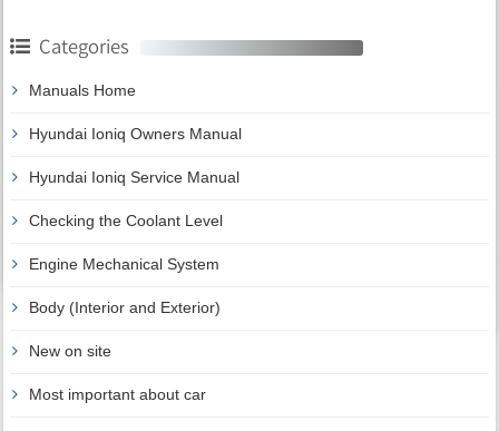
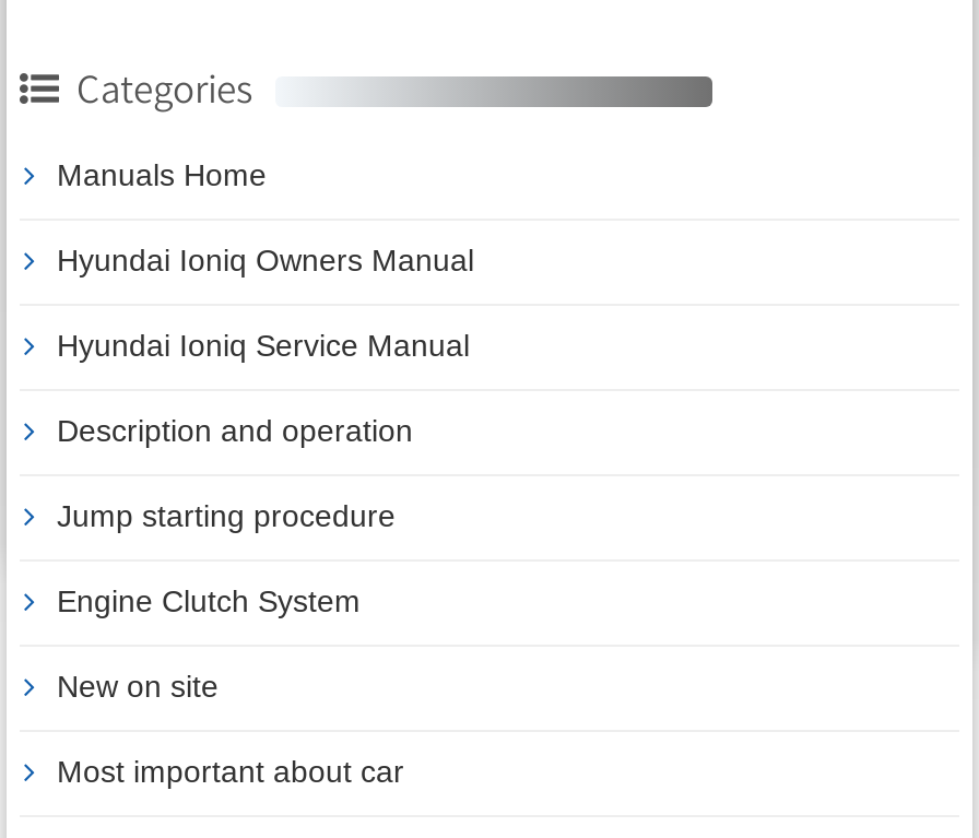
- Checking the Coolant Level
+ Description and operation

- Engine Mechanical System
+ Jump starting procedure

- Body (Interior and Exterior)
+ Engine Clutch System
